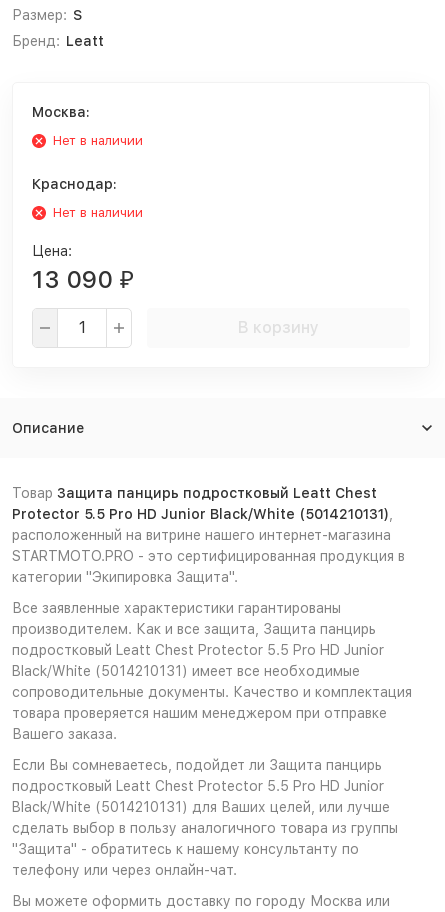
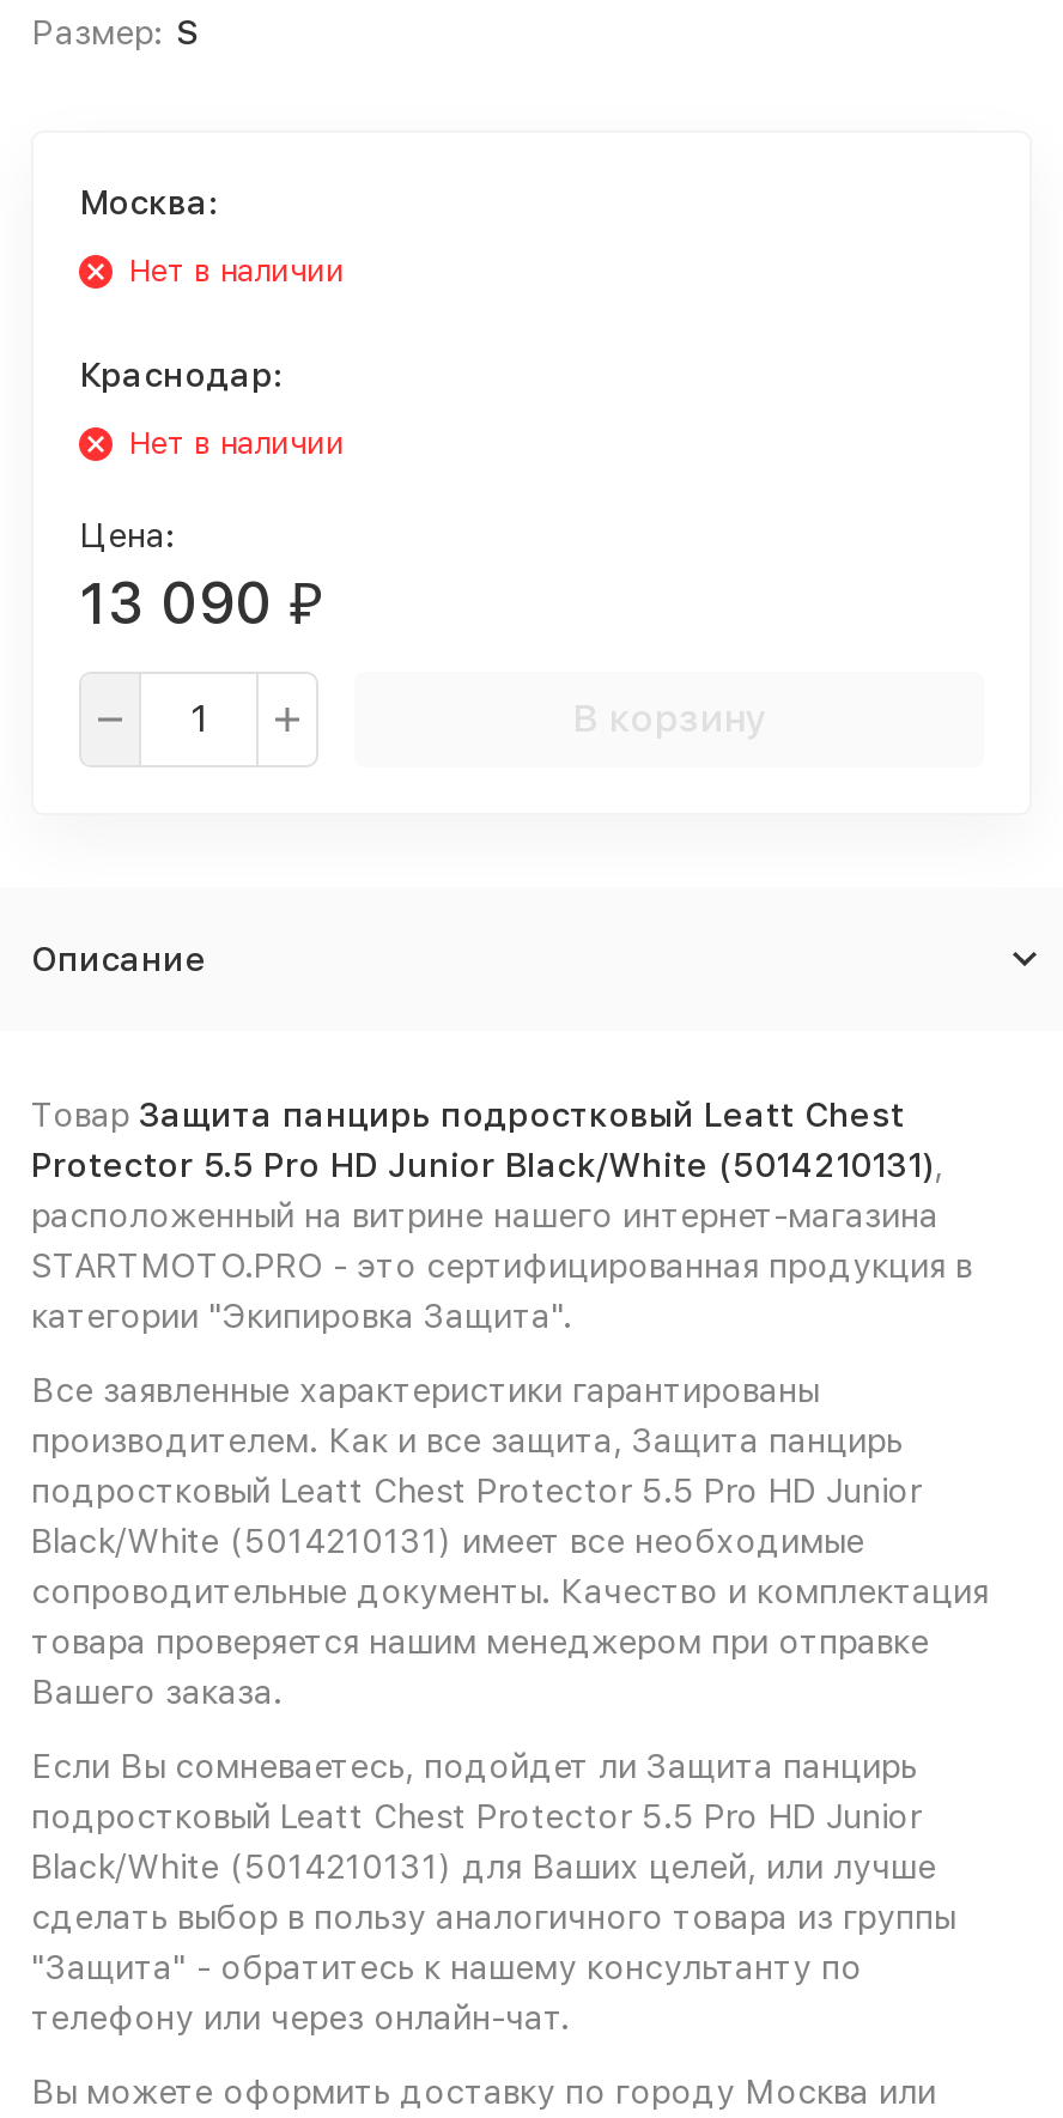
- Бренд: Leatt
